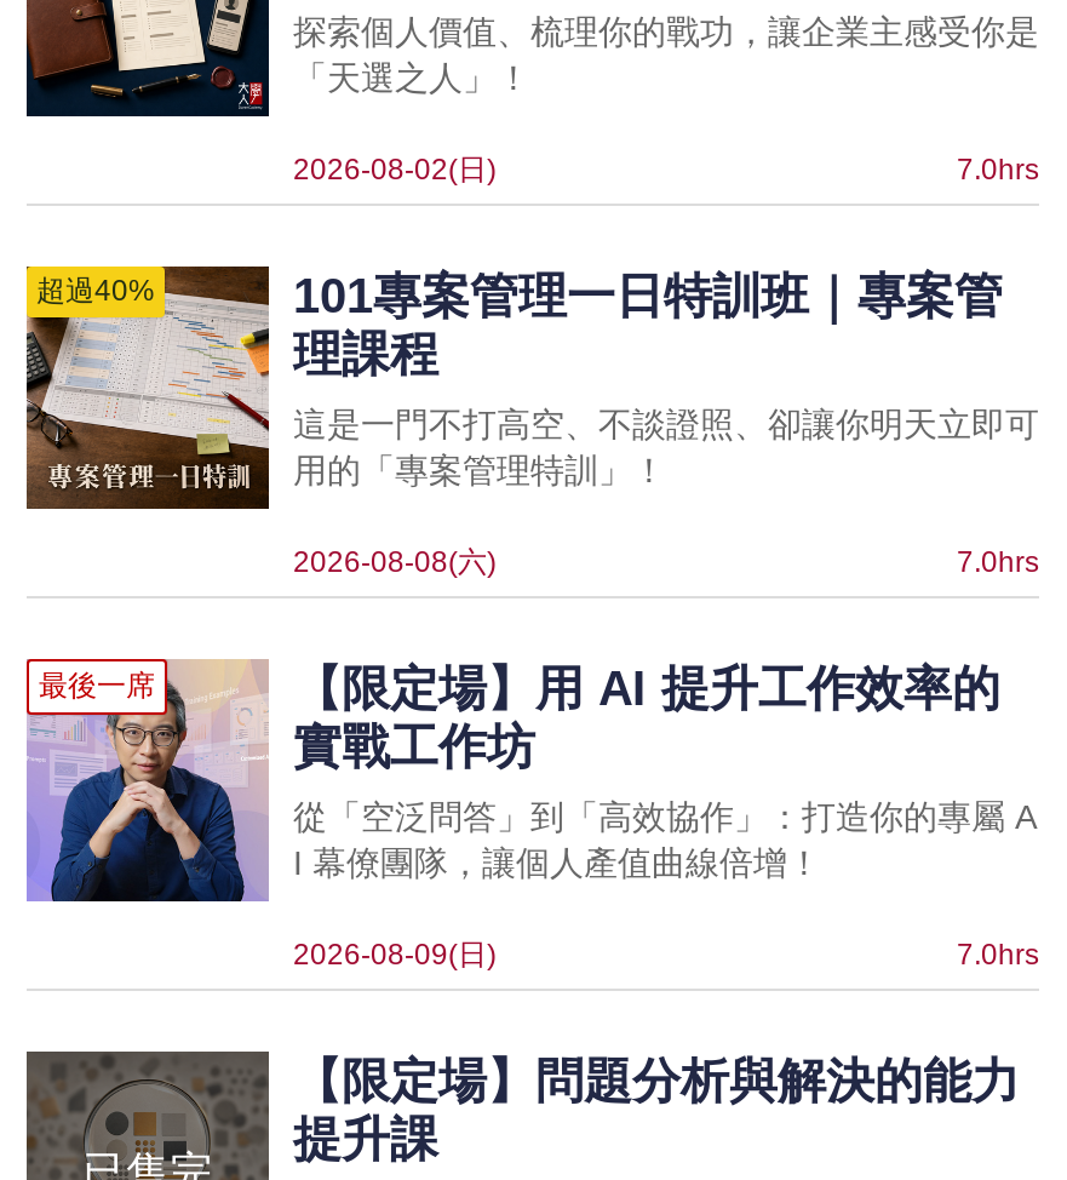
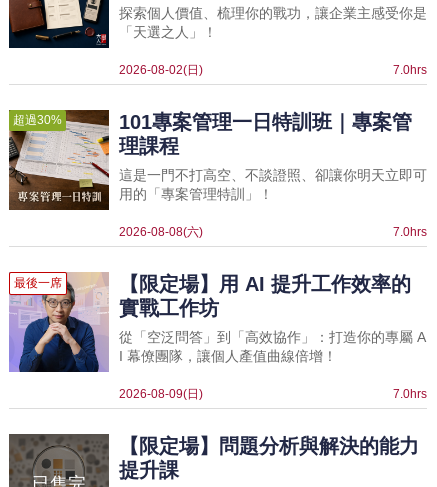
- 超過40%
+ 超過30%
